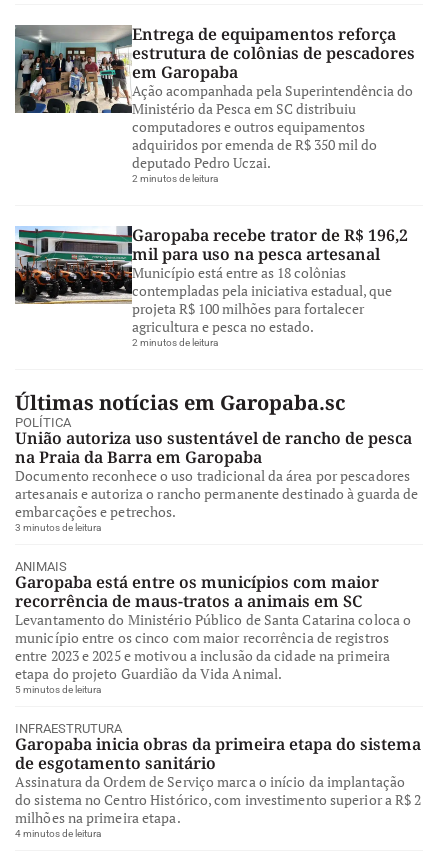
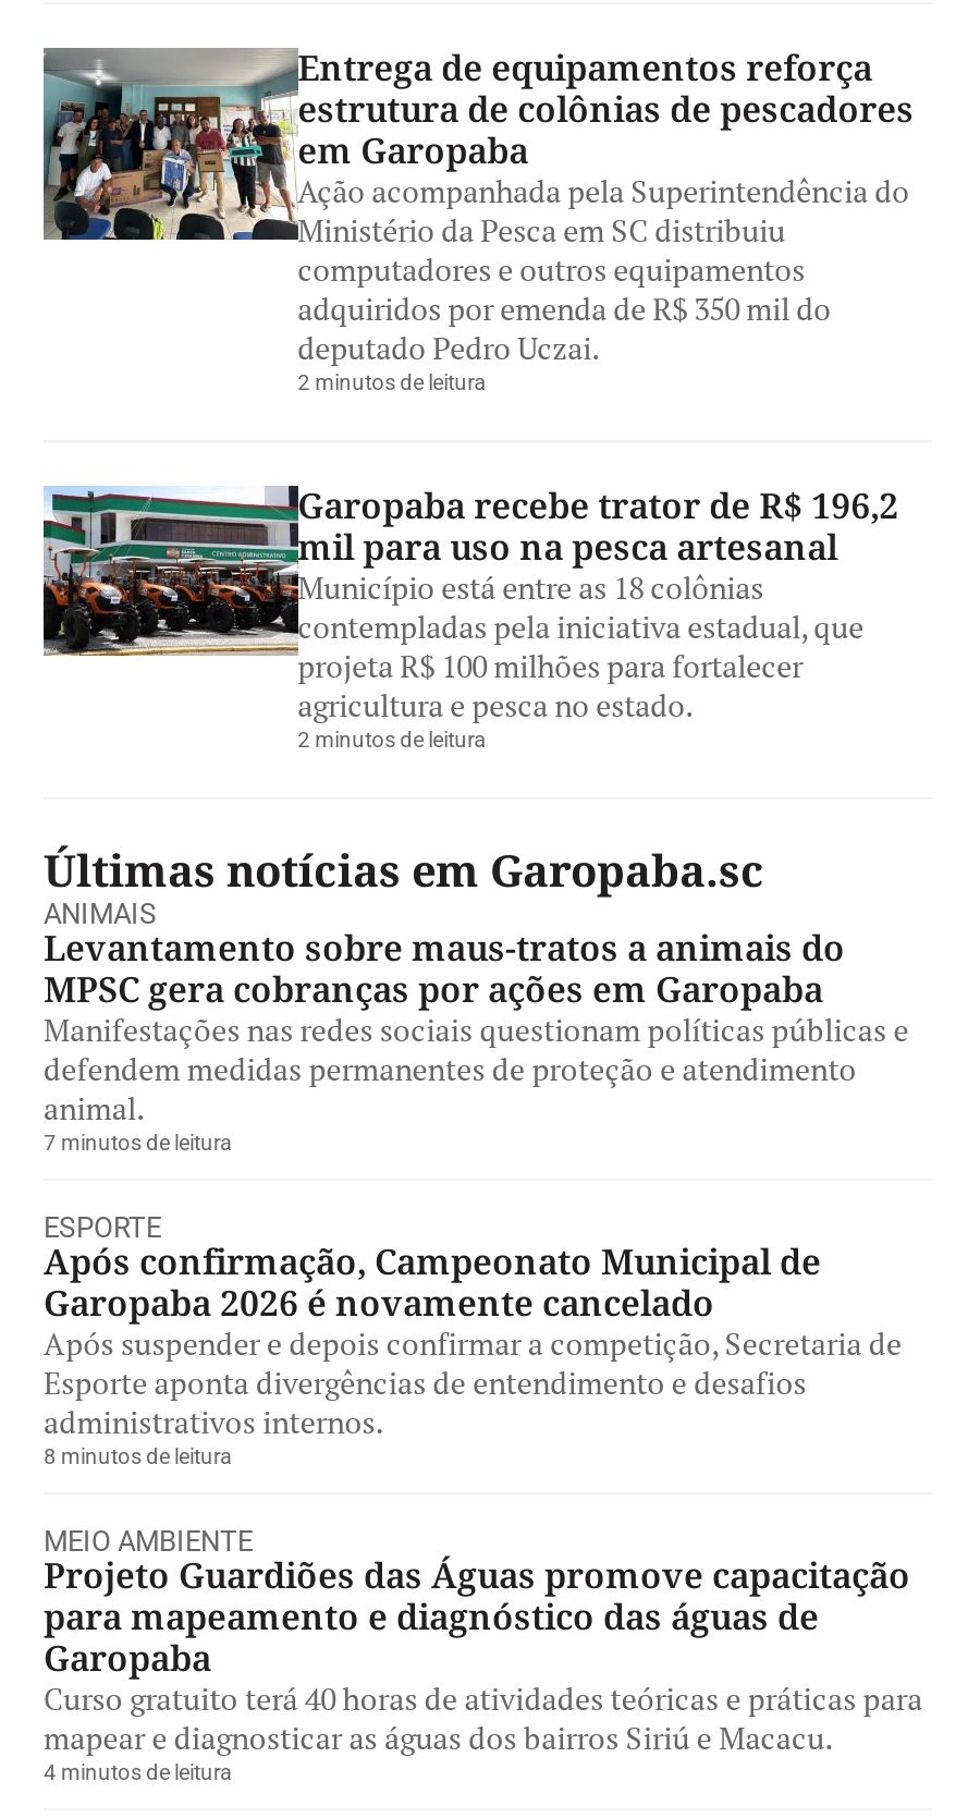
- POLÍTICA
- União autoriza uso sustentável de rancho de pesca
- na Praia da Barra em Garopaba
- Documento reconhece o uso tradicional da área por pescadores
- artesanais e autoriza o rancho permanente destinado à guarda de
- embarcações e petrechos.
- 3 minutos de leitura

moved up: ANIMAIS

- Garopaba está entre os municípios com maior
- recorrência de maus-tratos a animais em SC
- Levantamento do Ministério Público de Santa Catarina coloca o
- município entre os cinco com maior recorrência de registros
- entre 2023 e 2025 e motivou a inclusão da cidade na primeira
- etapa do projeto Guardião da Vida Animal.
- 5 minutos de leitura
- INFRAESTRUTURA
- Garopaba inicia obras da primeira etapa do sistema
- de esgotamento sanitário
- Assinatura da Ordem de Serviço marca o início da implantação
- do sistema no Centro Histórico, com investimento superior a R$ 2
- milhões na primeira etapa.
+ Levantamento sobre maus-tratos a animais do
+ MPSC gera cobranças por ações em Garopaba
+ Manifestações nas redes sociais questionam políticas públicas e
+ defendem medidas permanentes de proteção e atendimento
+ animal.
+ 7 minutos de leitura
+ ESPORTE
+ Após confirmação, Campeonato Municipal de
+ Garopaba 2026 é novamente cancelado
+ Após suspender e depois confirmar a competição, Secretaria de
+ Esporte aponta divergências de entendimento e desafios
+ administrativos internos.
+ 8 minutos de leitura
+ MEIO AMBIENTE
+ Projeto Guardiões das Águas promove capacitação
+ para mapeamento e diagnóstico das águas de
+ Garopaba
+ Curso gratuito terá 40 horas de atividades teóricas e práticas para
+ mapear e diagnosticar as águas dos bairros Siriú e Macacu.
